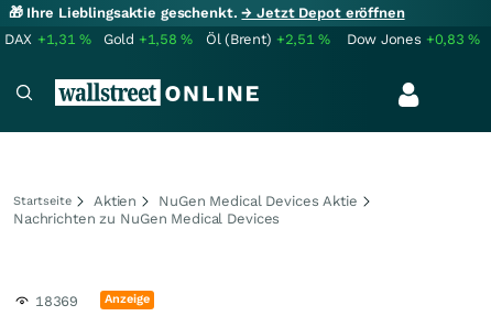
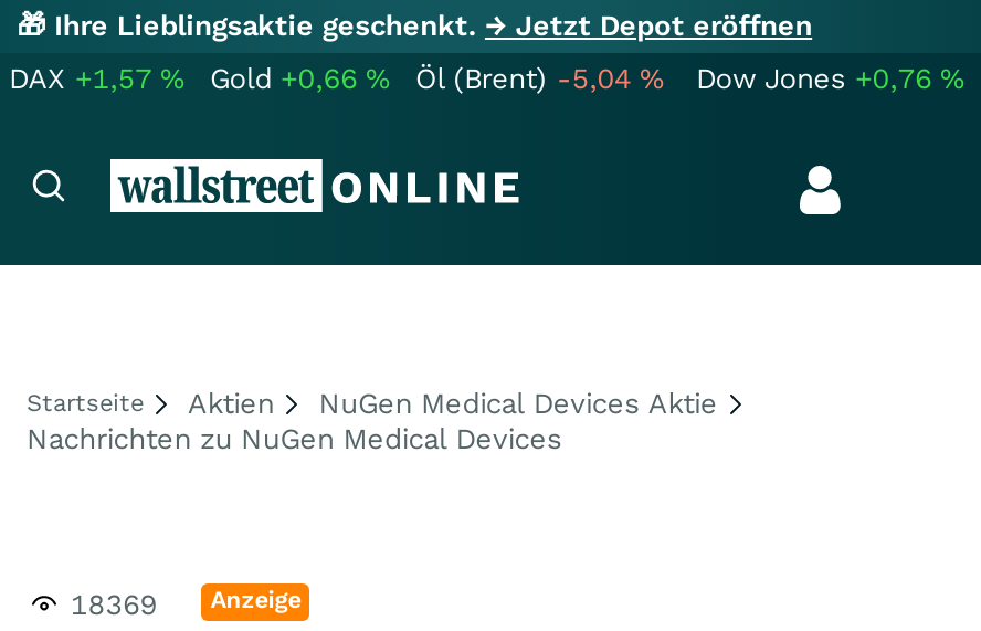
- DAX +1,31%
+ DAX +1,57%

- Gold +1,58%
+ Gold +0,66%

- Öl (Brent) +2,51%
+ Öl (Brent) -5,04%

- Dow Jones +0,83%
+ Dow Jones +0,76%
